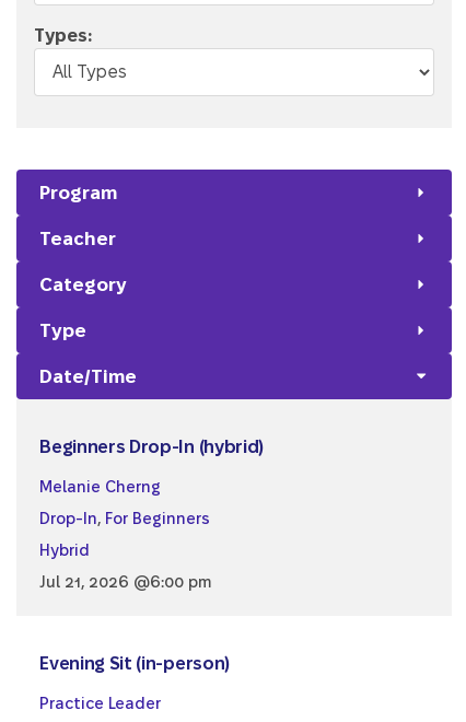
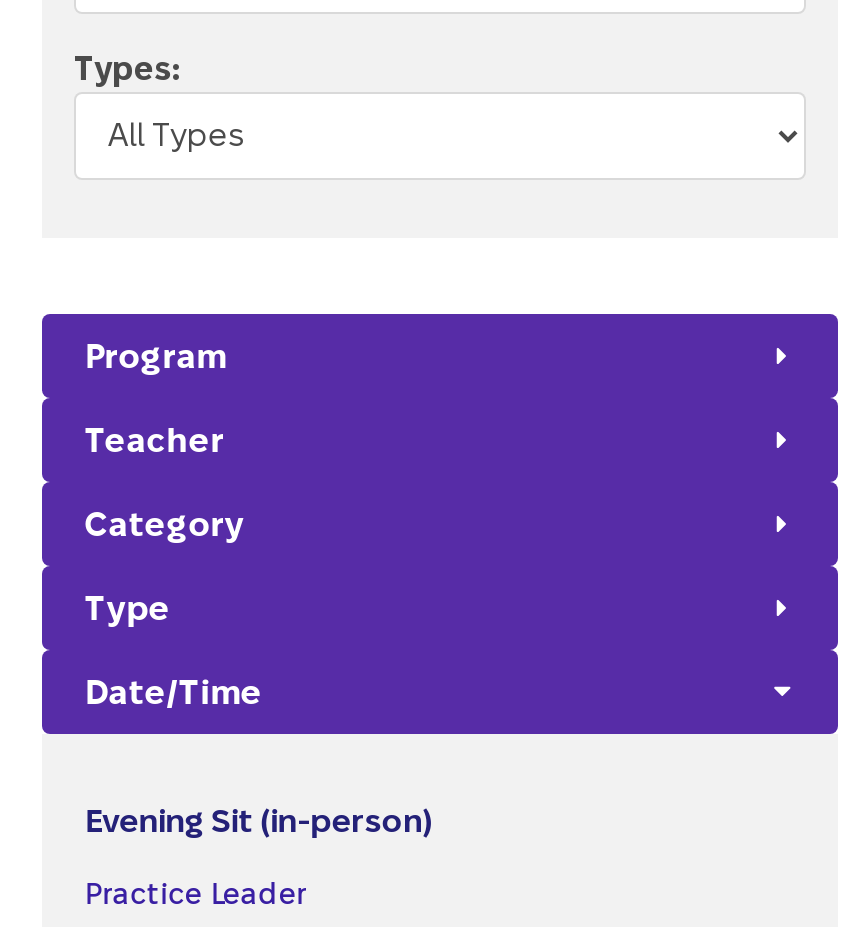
- Beginners Drop-In (hybrid)
- Melanie Cherng
- Drop-In, For Beginners
- Hybrid
- Jul 21, 2026 @6:00 pm
